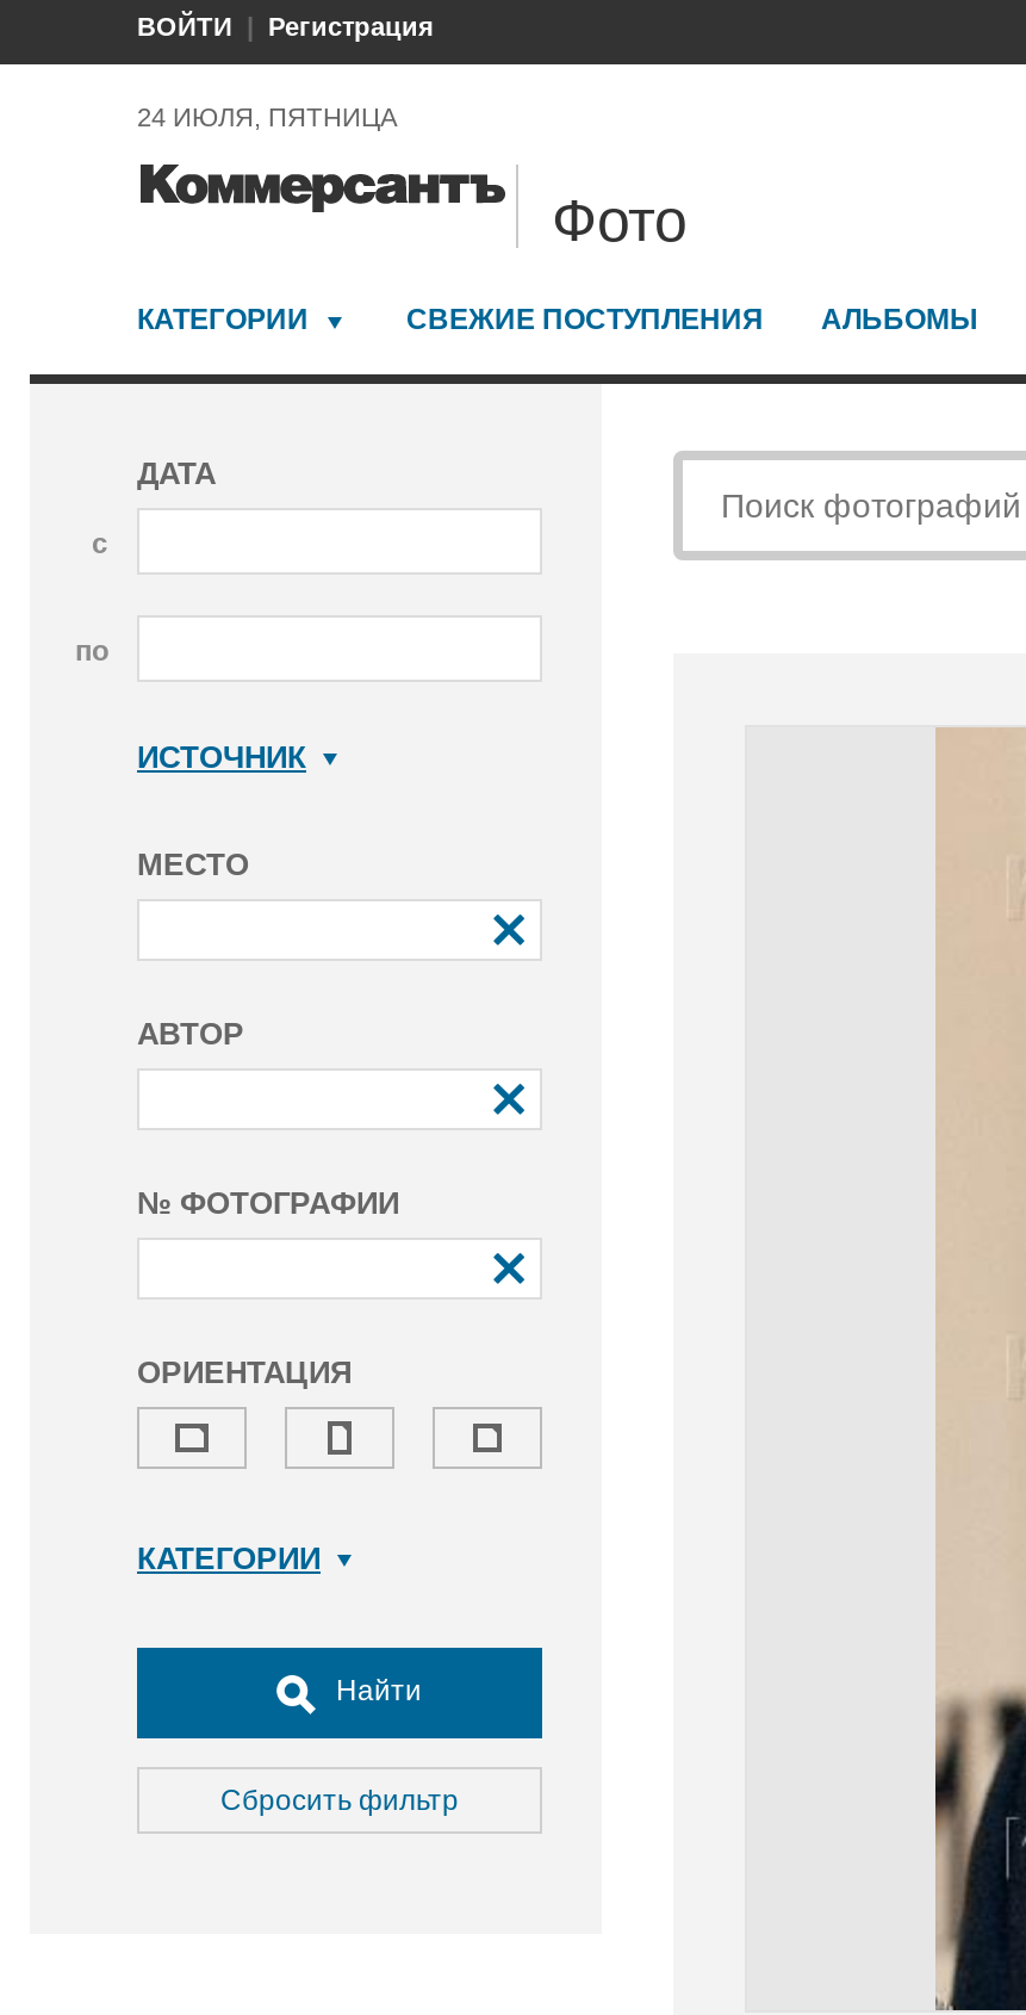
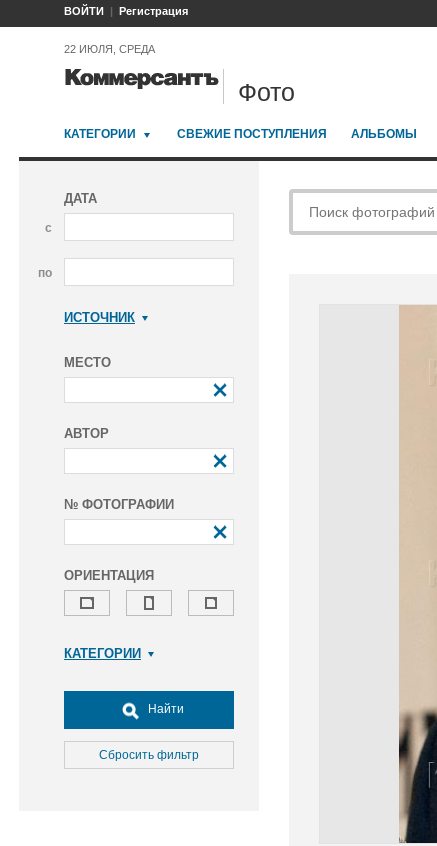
- 24 ИЮЛЯ, ПЯТНИЦА
+ 22 ИЮЛЯ, СРЕДА
